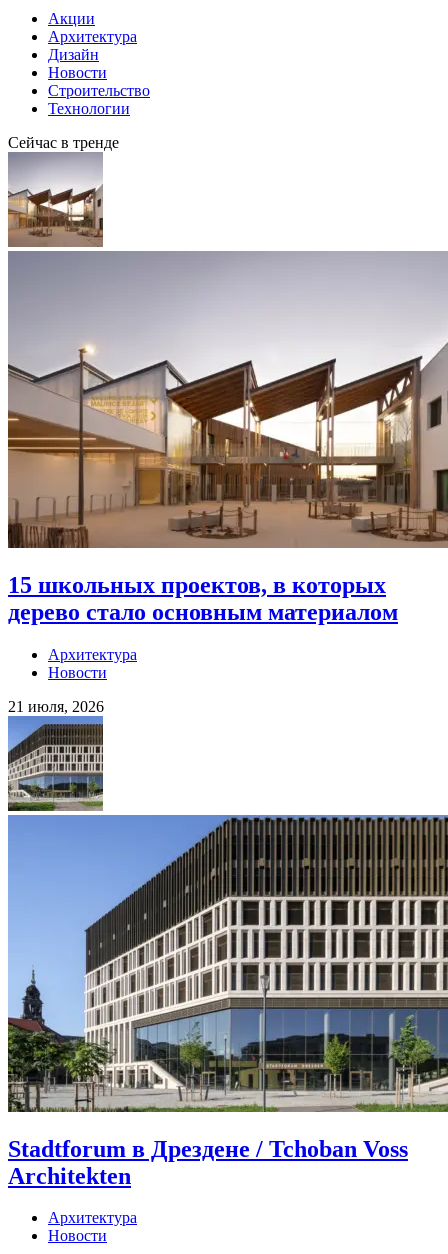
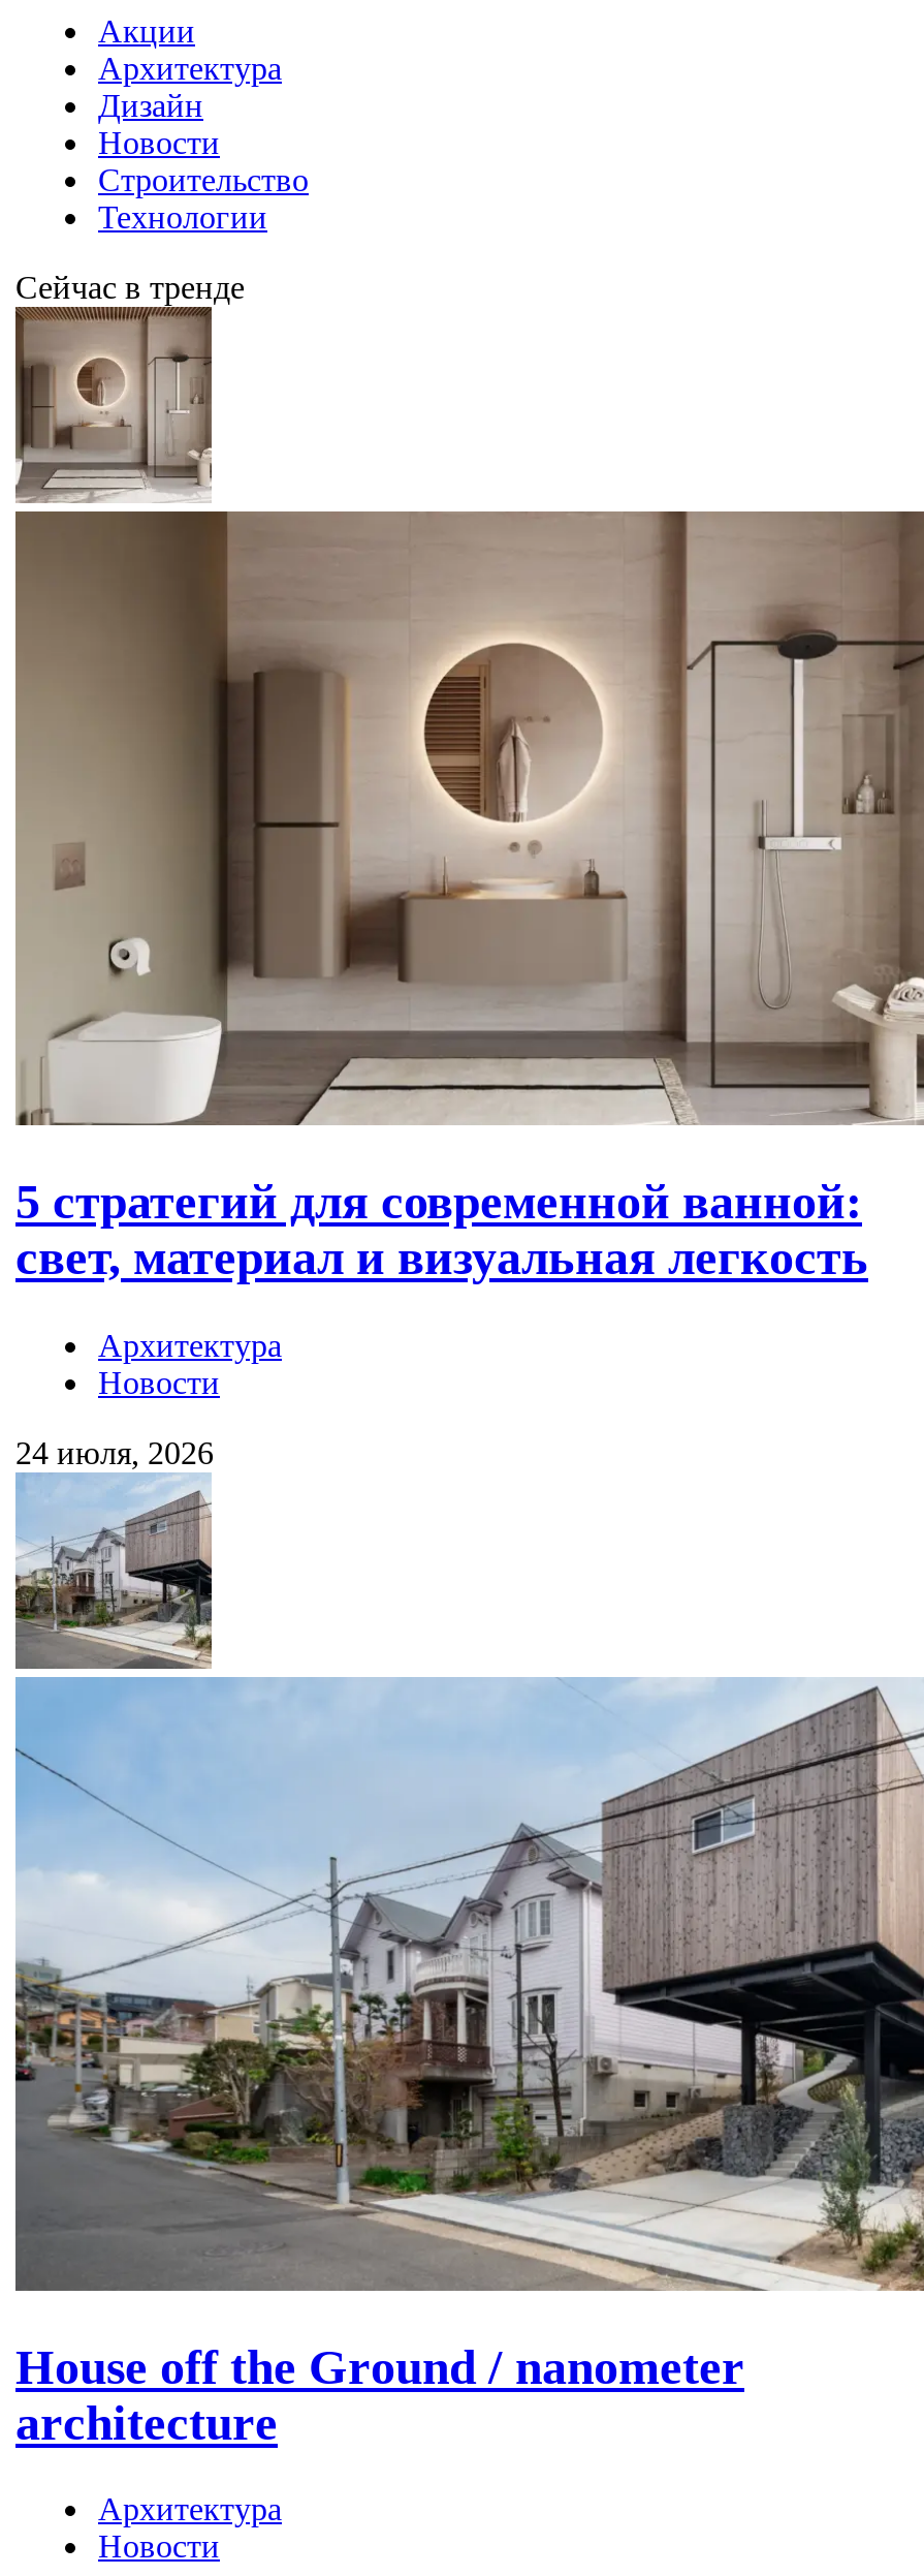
- [image]
- 15 школьных проектов, в которых
- дерево стало основным материалом
+ [image]
+ 5 стратегий для современной ванной:
+ свет, материал и визуальная легкость

- 21 июля, 2026
+ 24 июля, 2026

- [image]
- Stadtforum в Дрездене / Tchoban Voss
- Architekten
+ [image]
+ House off the Ground / nanometer
+ architecture
